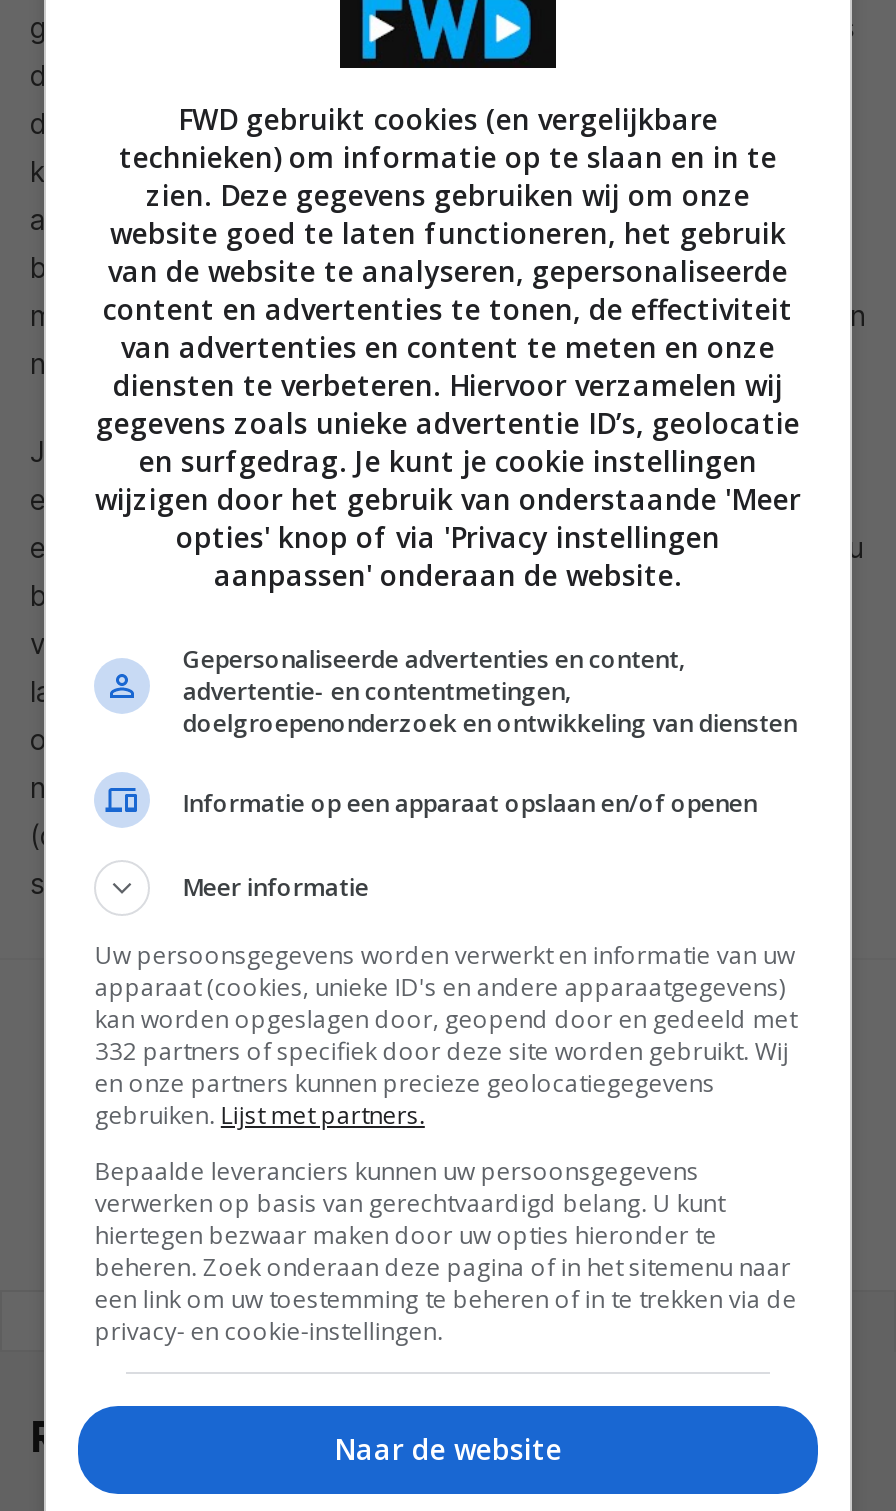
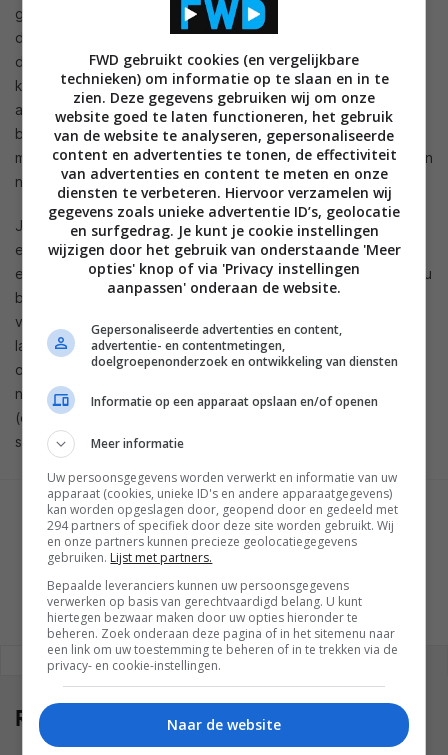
- 332 partners of specifiek door deze site worden gebruikt. Wij
+ 294 partners of specifiek door deze site worden gebruikt. Wij
